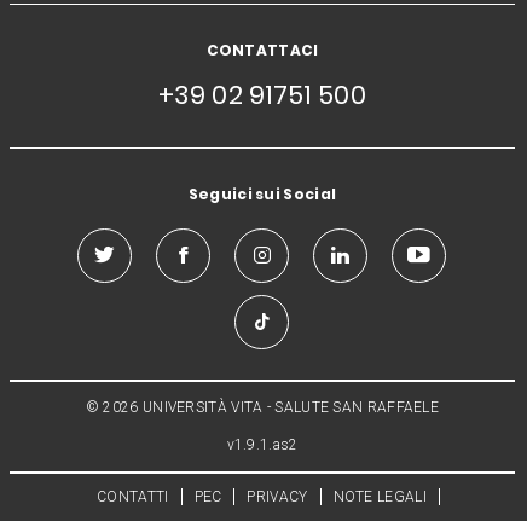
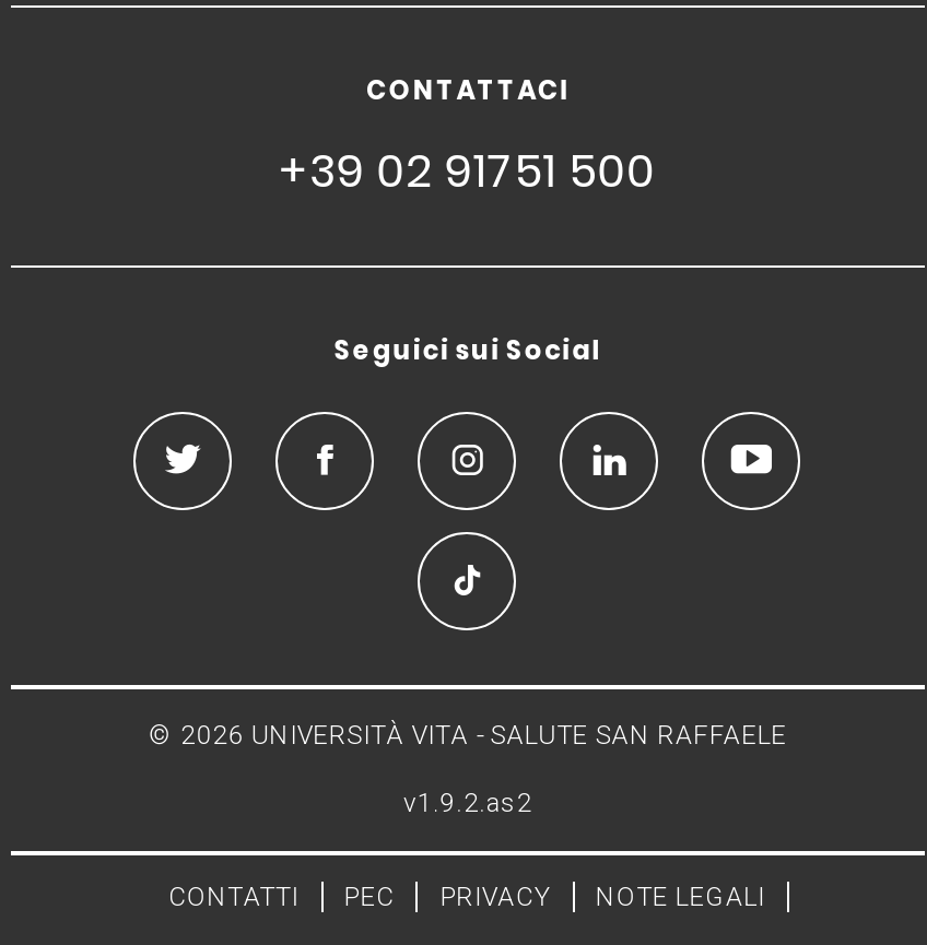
- v1.9.1.as2
+ v1.9.2.as2
